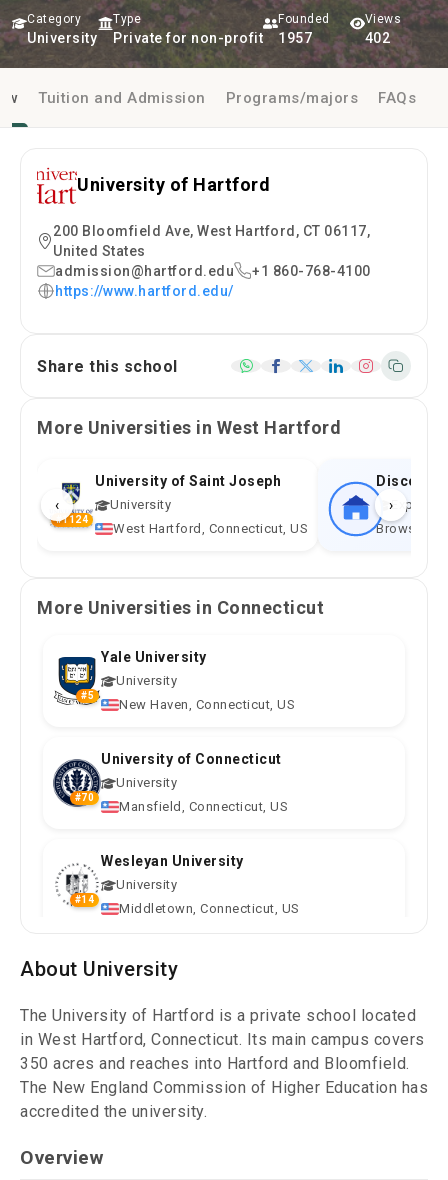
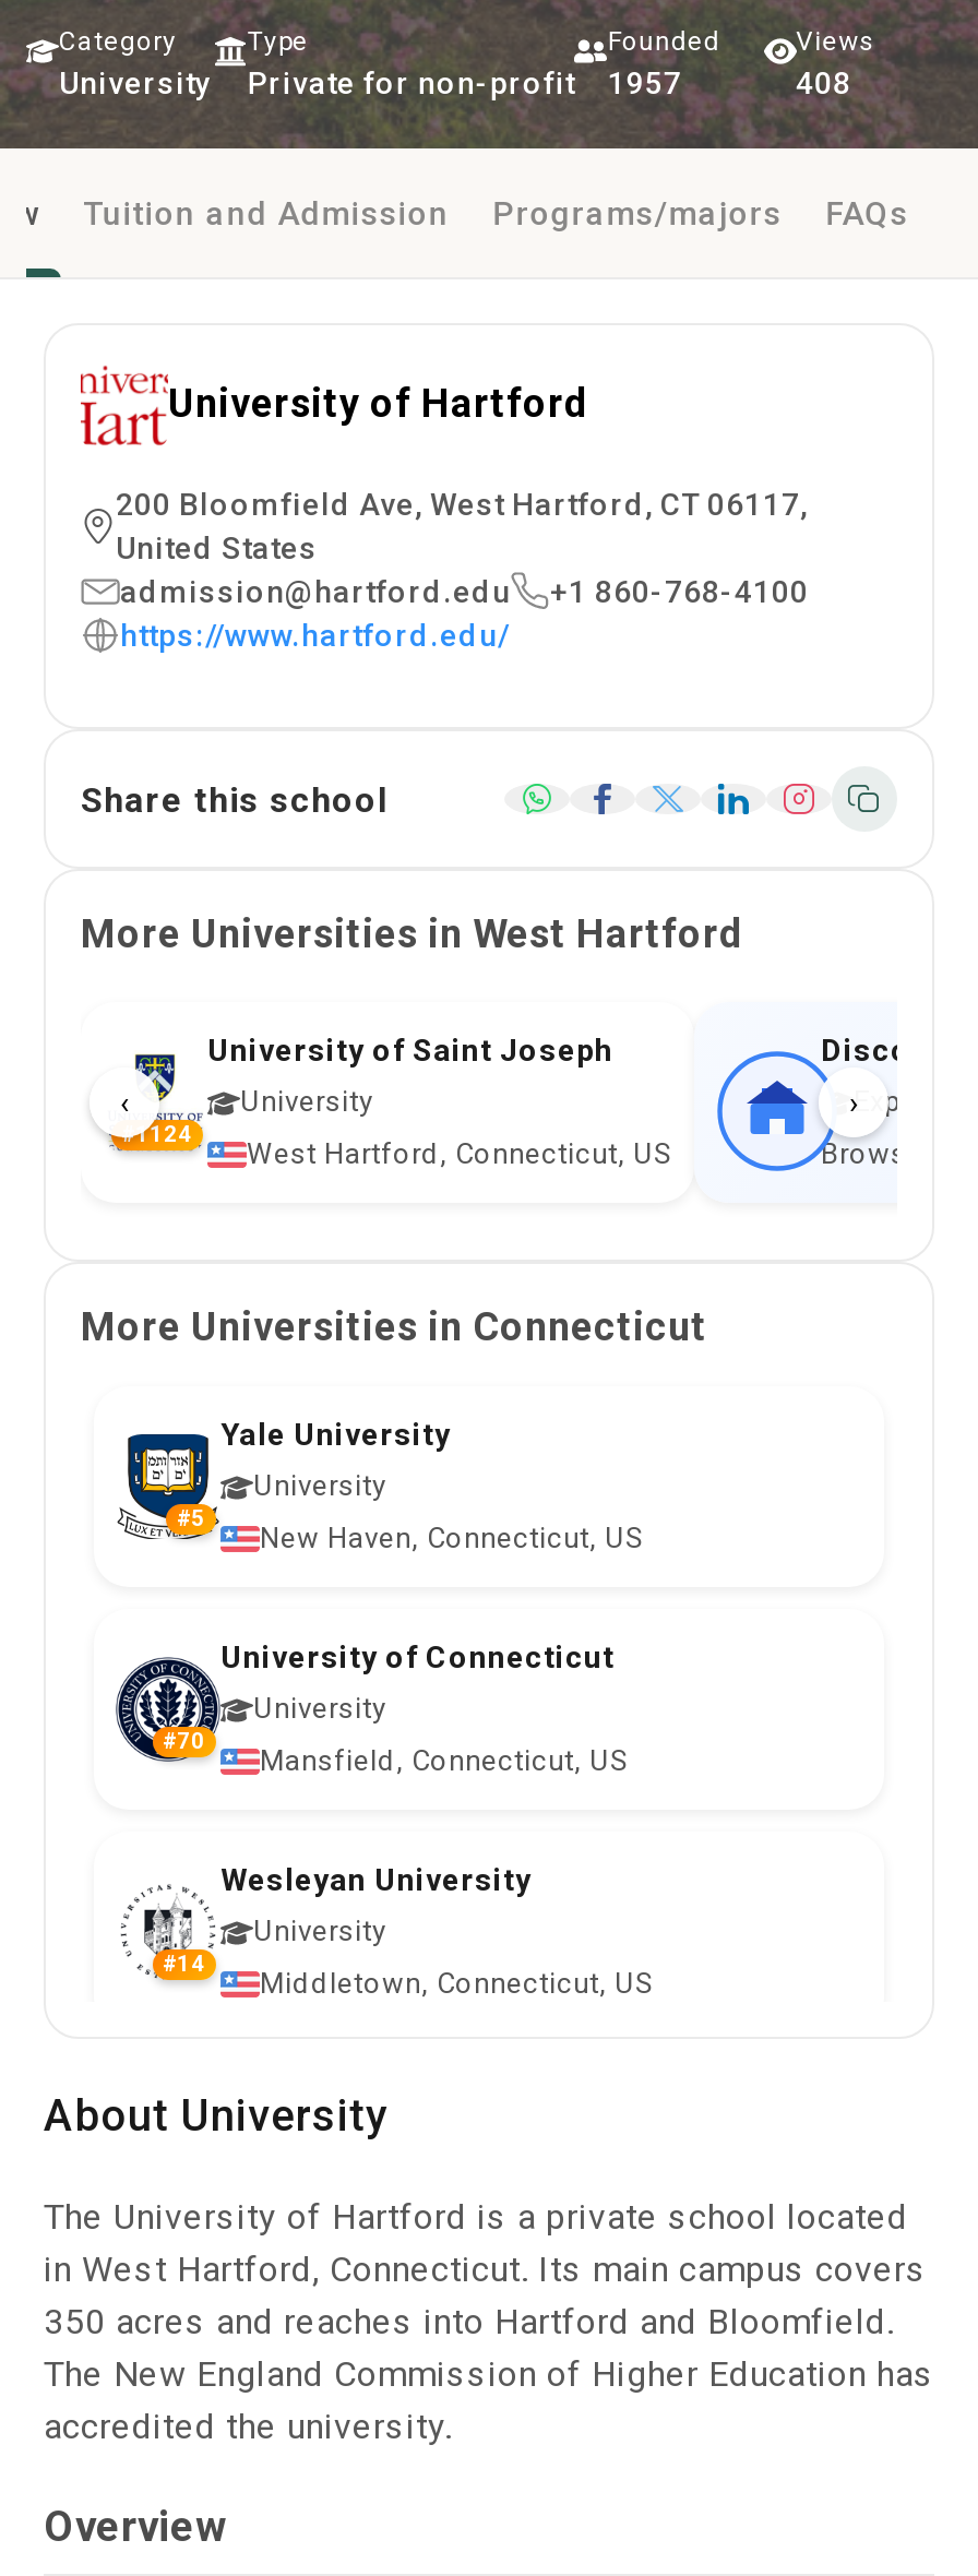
- 402
+ 408
